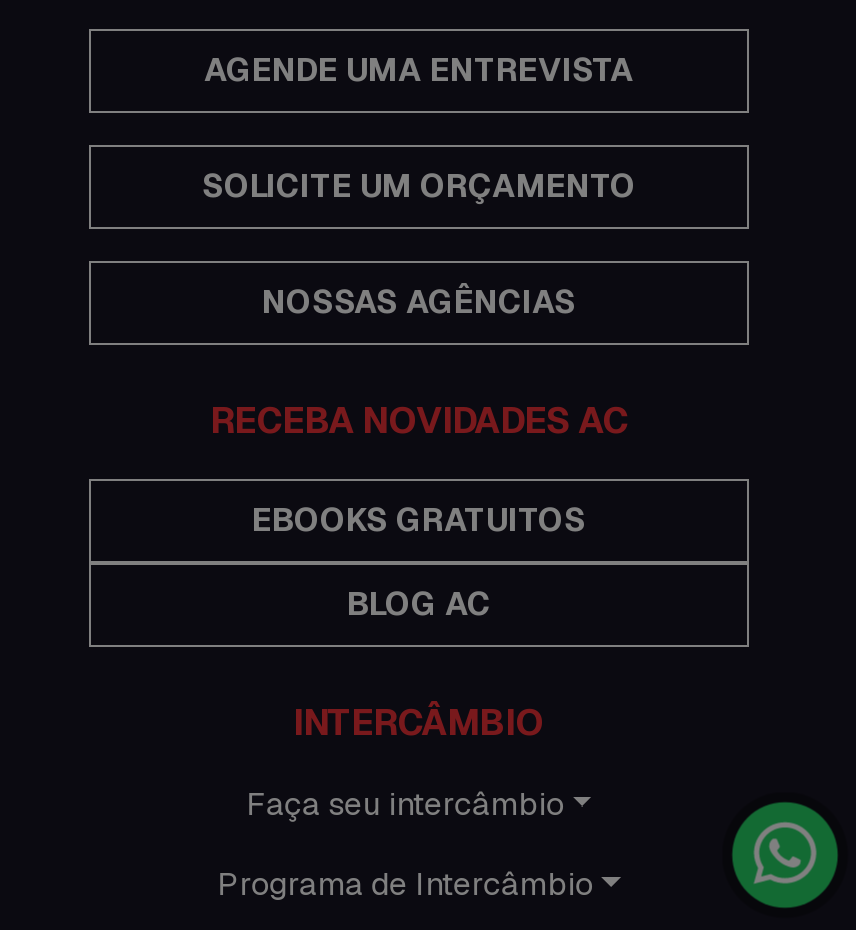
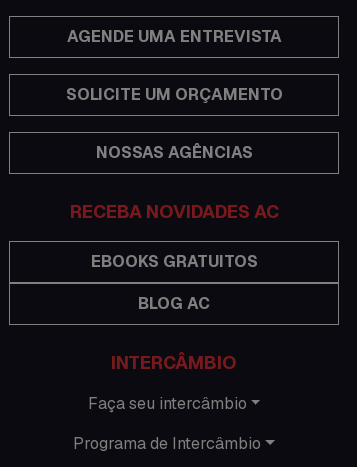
- [image]
